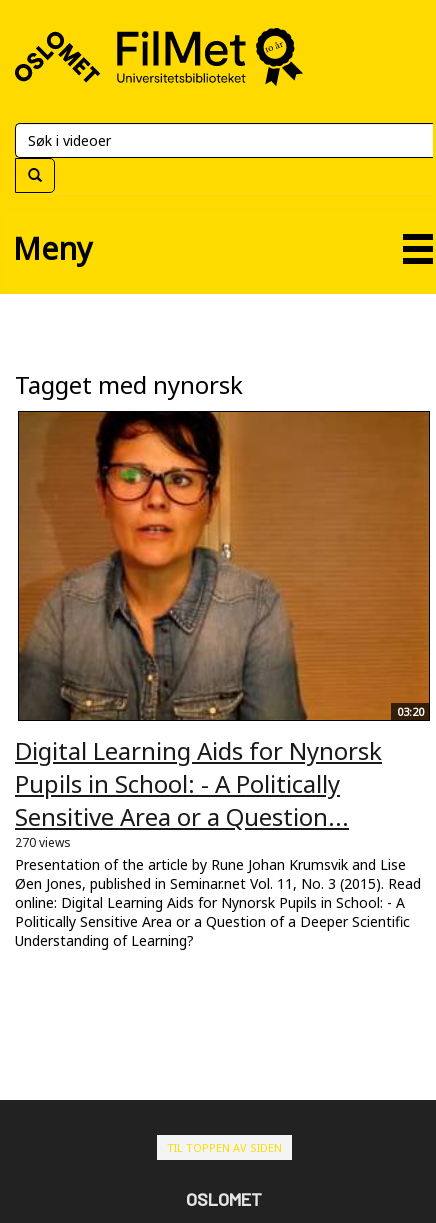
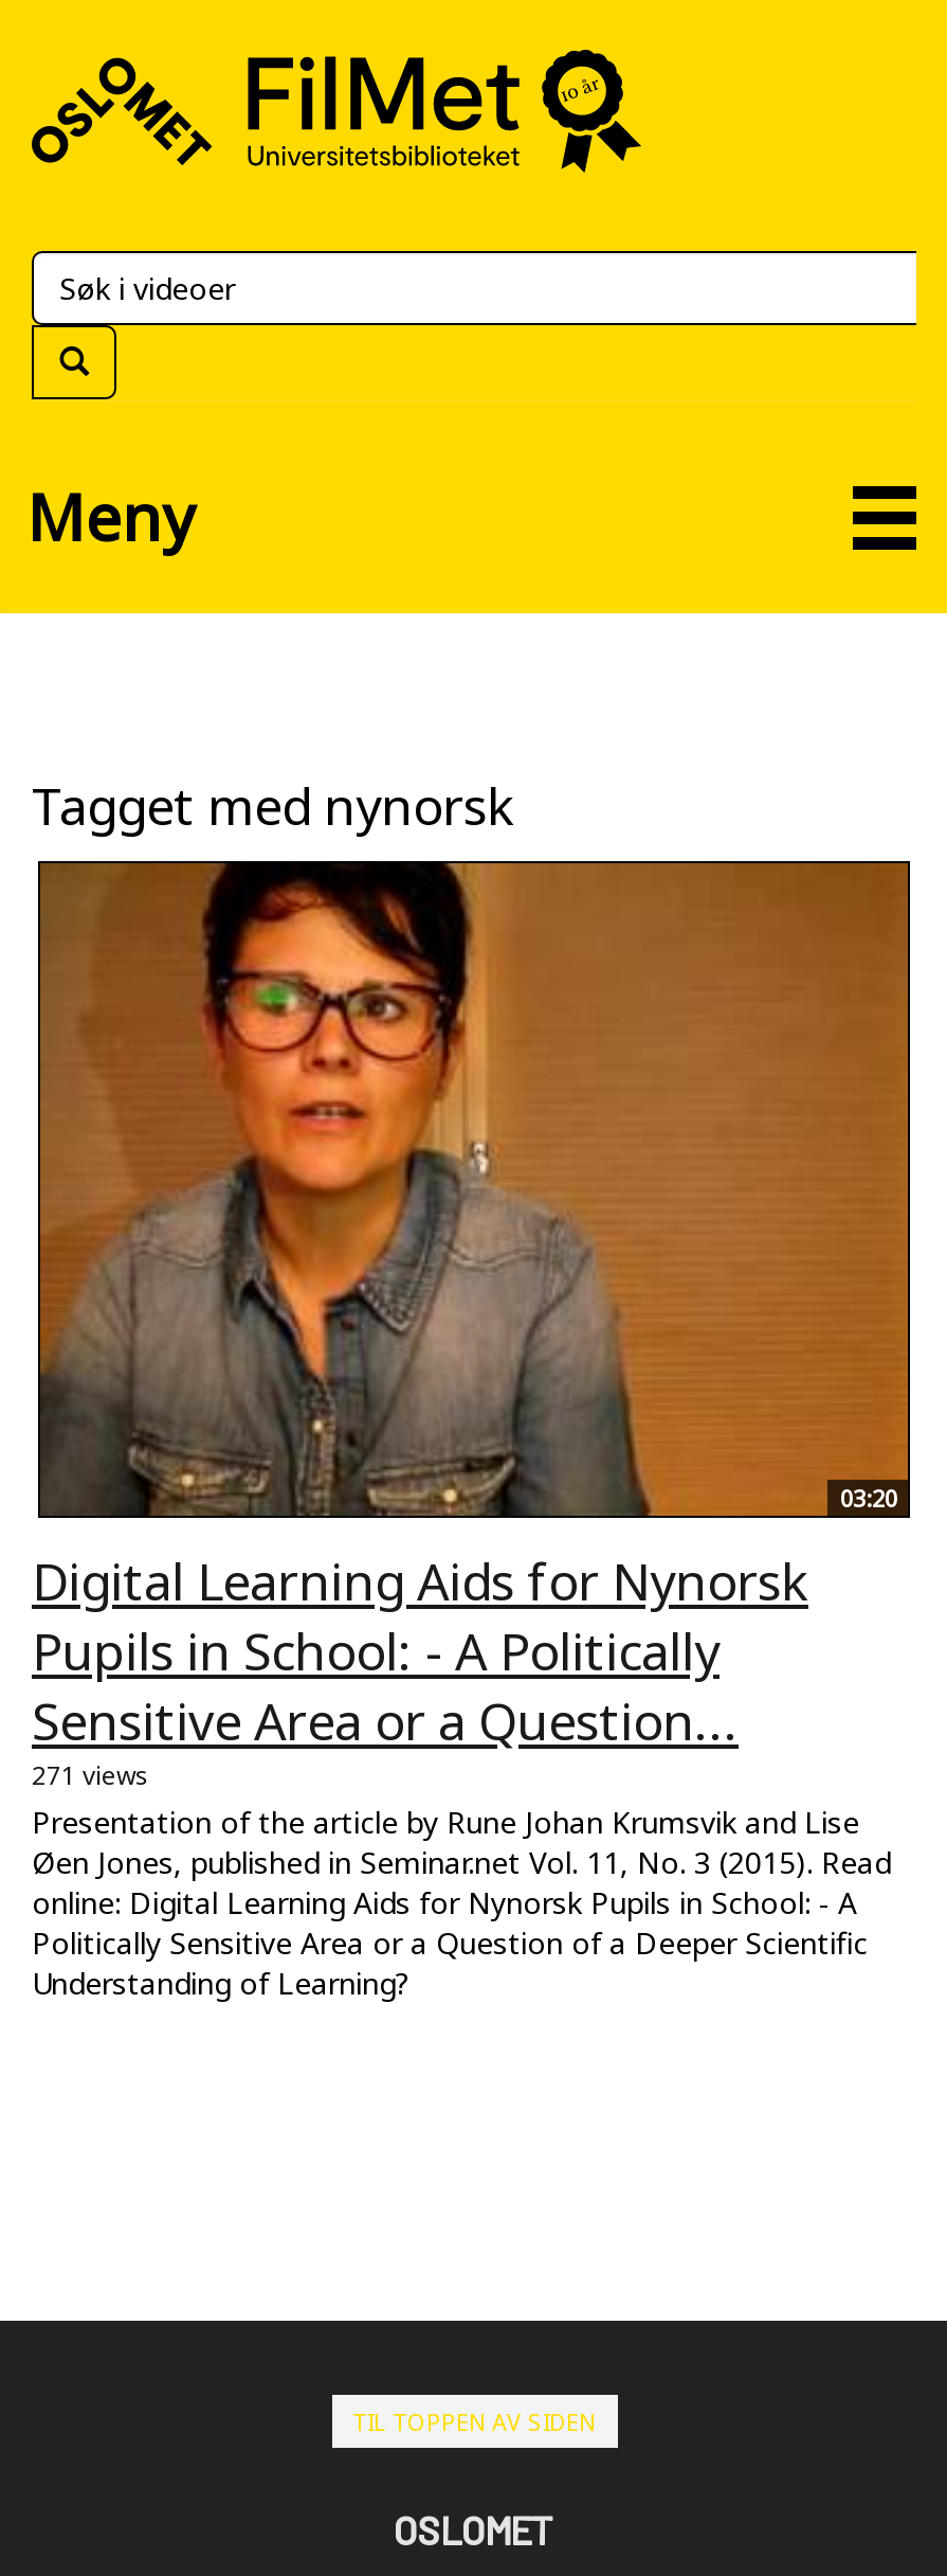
- 270 views
+ 271 views
